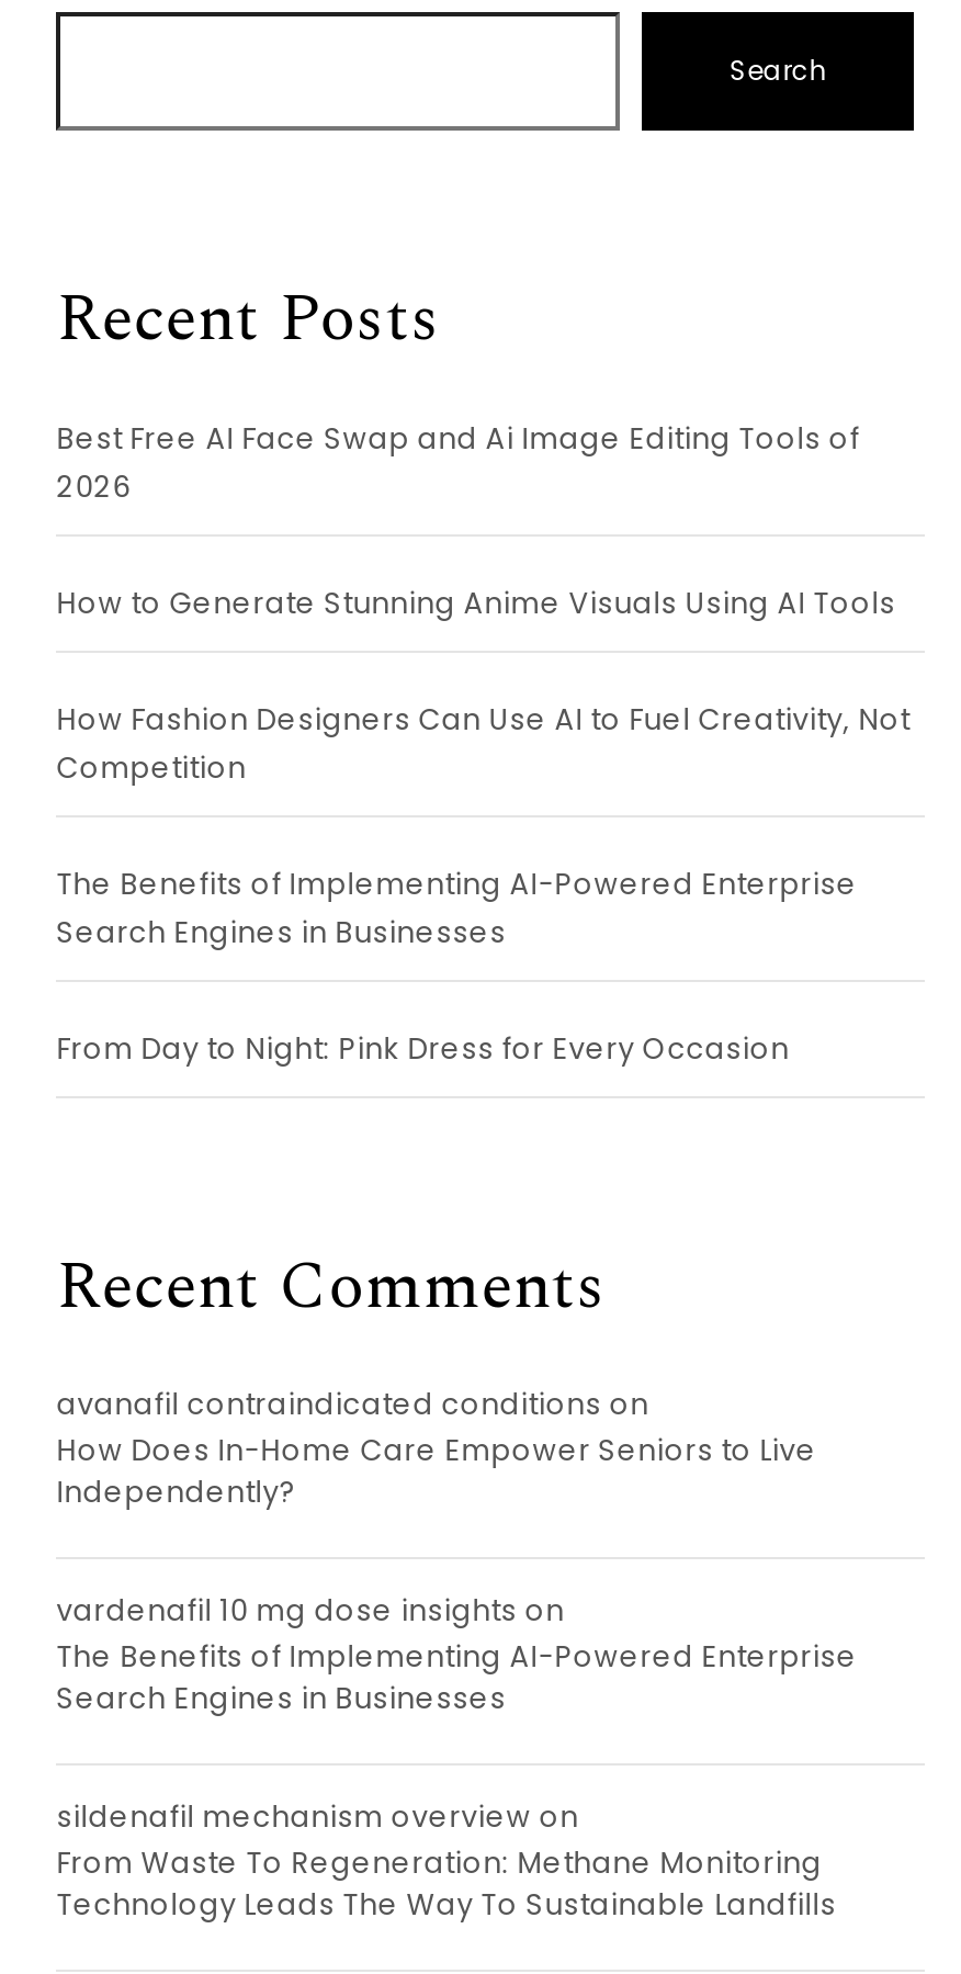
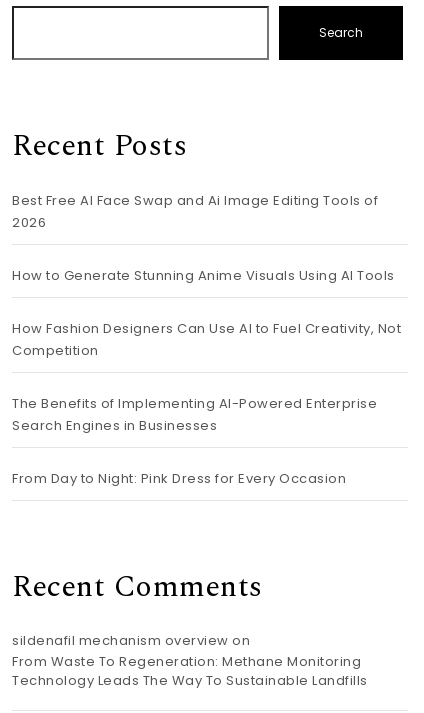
- avanafil contraindicated conditions on
- How Does In-Home Care Empower Seniors to Live
- Independently?
- vardenafil 10 mg dose insights on
- The Benefits of Implementing AI-Powered Enterprise
- Search Engines in Businesses
